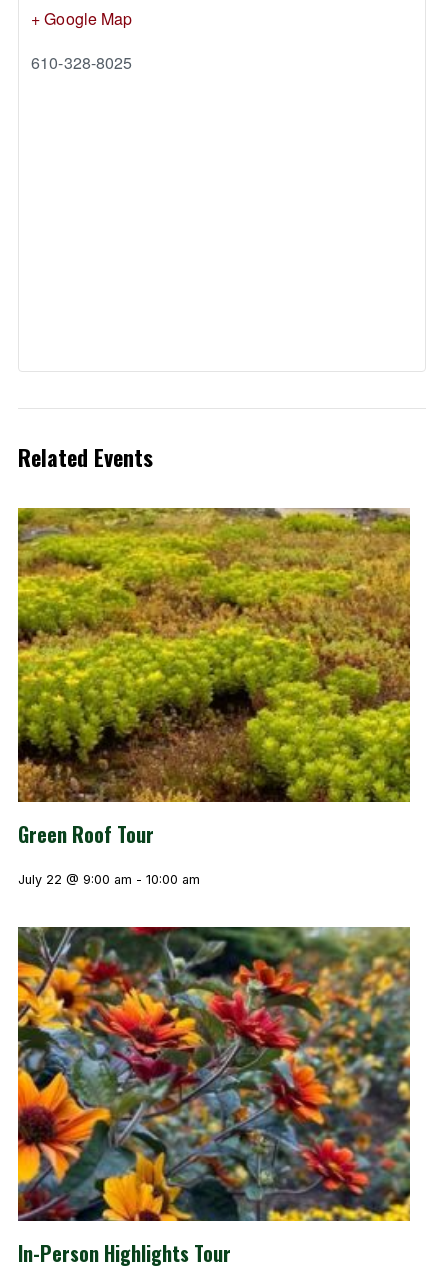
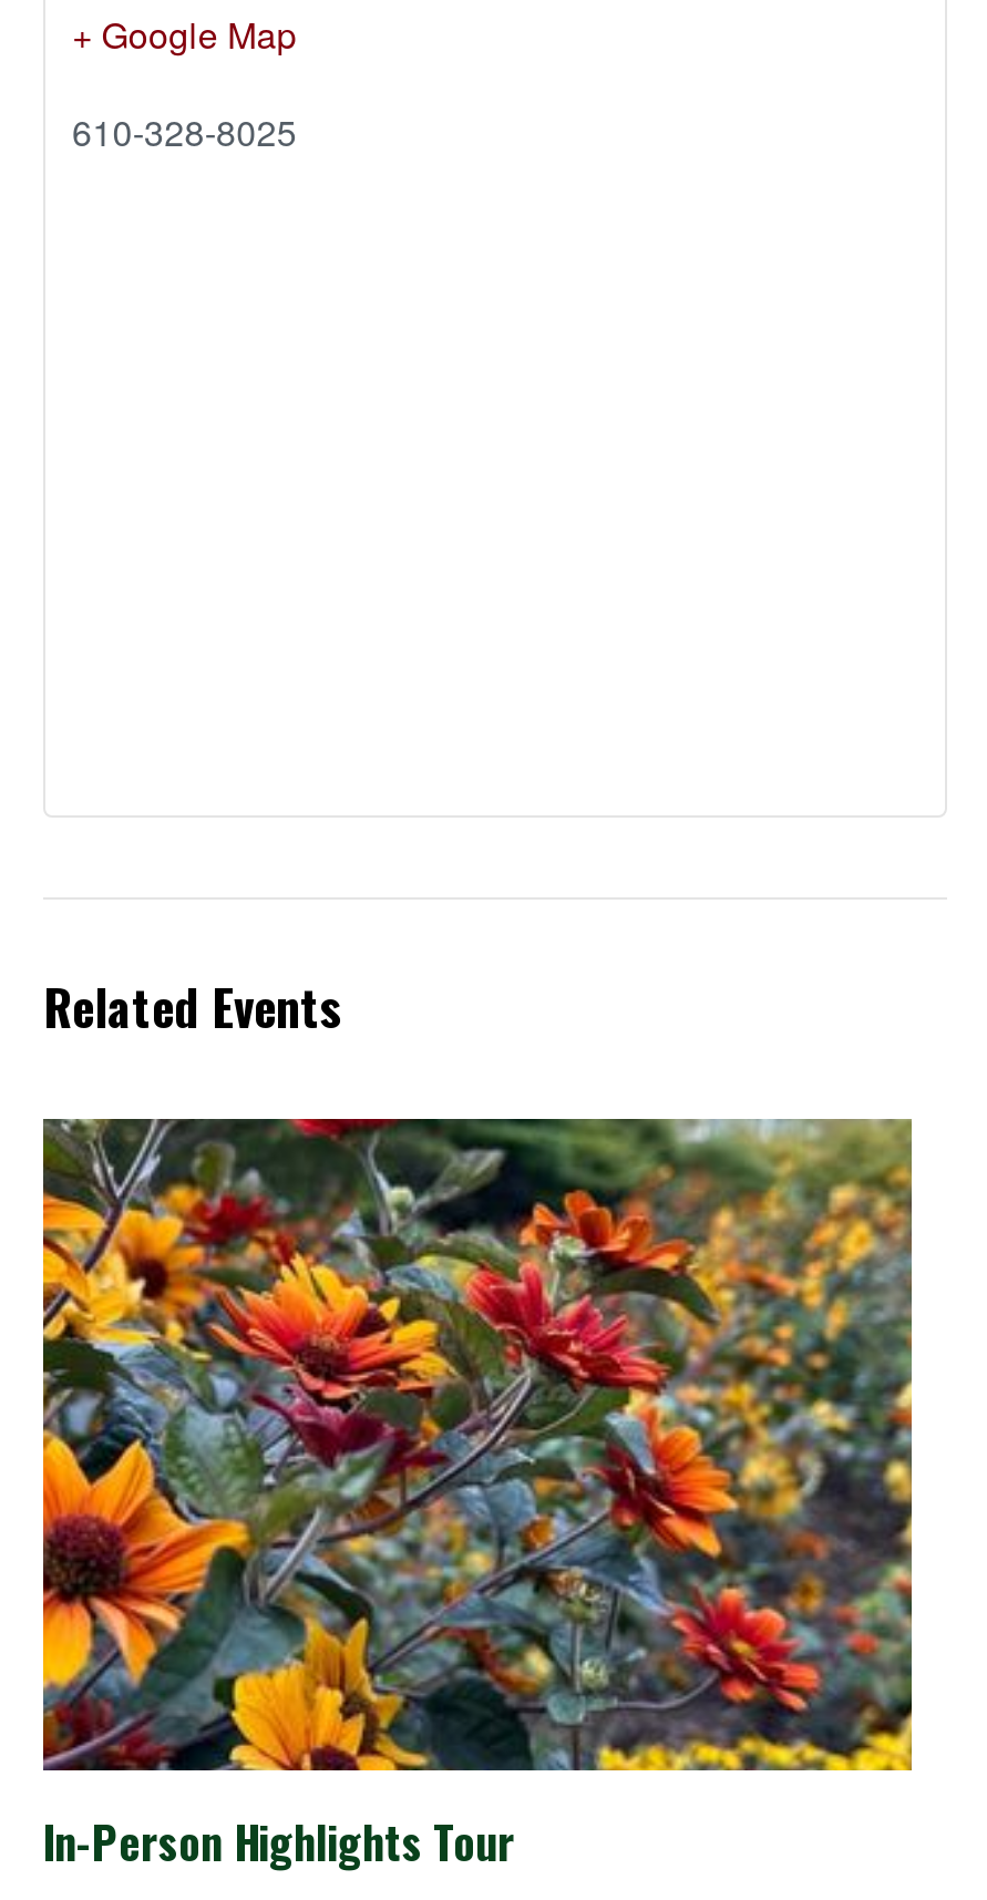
- [image]
- Green Roof Tour
- July 22 @ 9:00 am - 10:00 am
